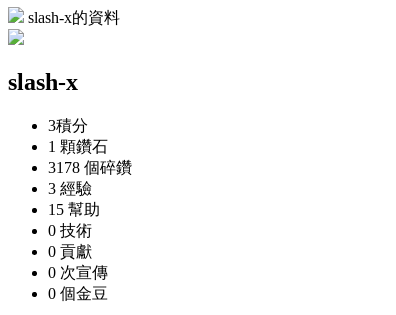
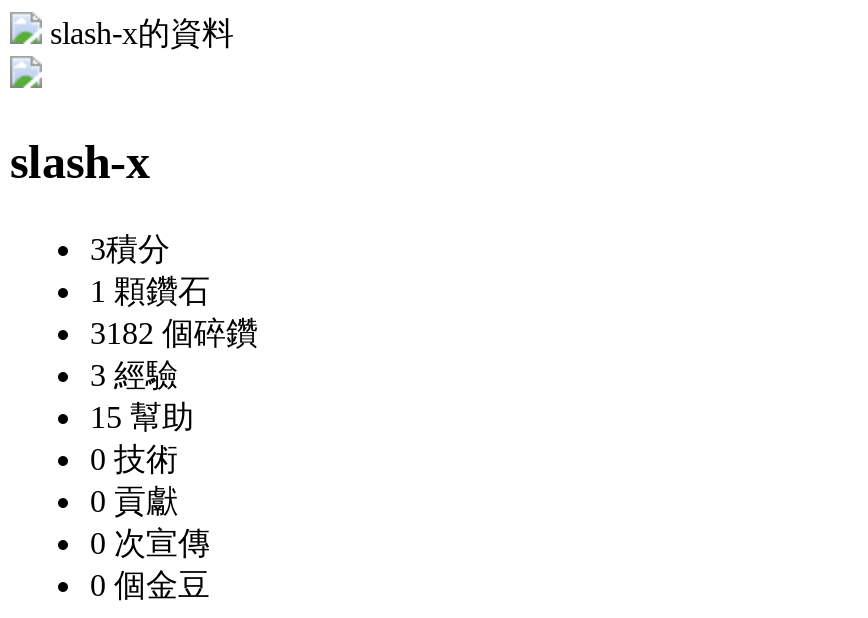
- 3178 個碎鑽
+ 3182 個碎鑽
